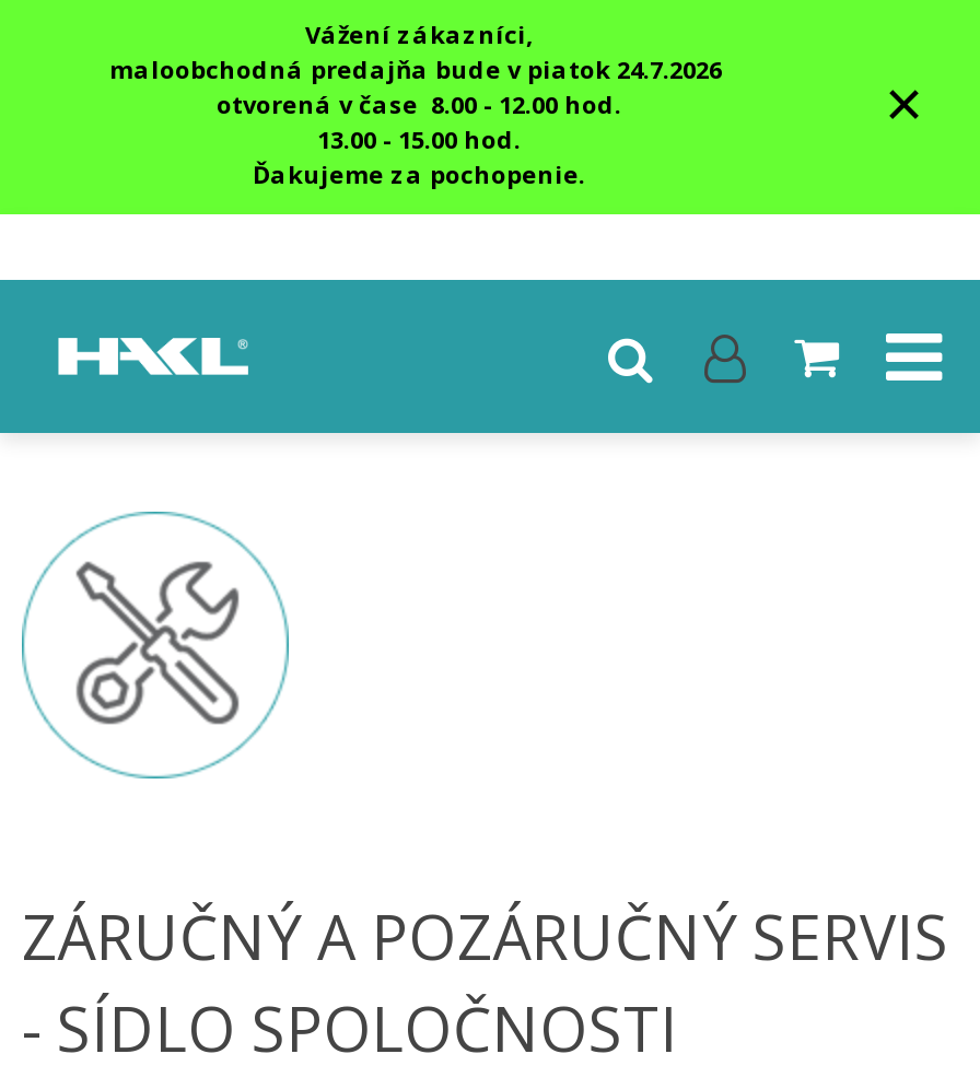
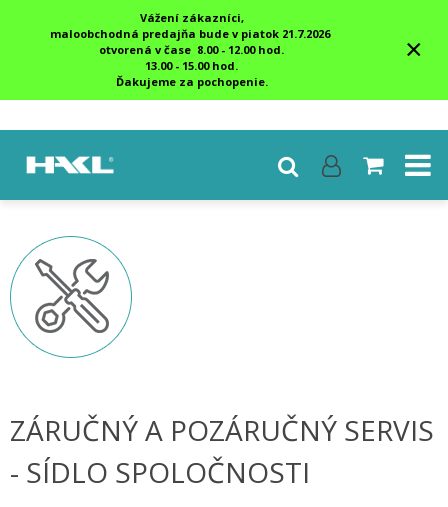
- maloobchodná predajňa bude v piatok 24.7.2026
+ maloobchodná predajňa bude v piatok 21.7.2026
